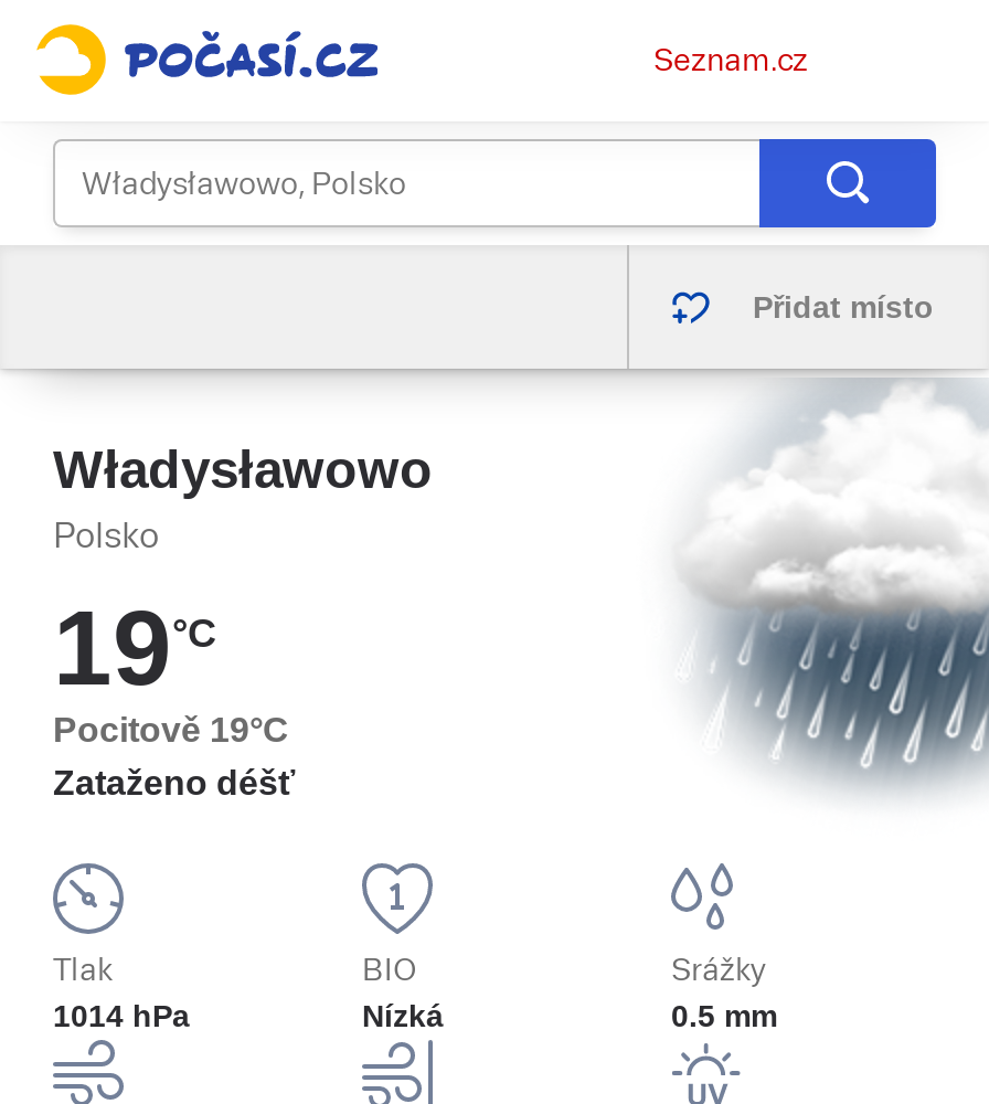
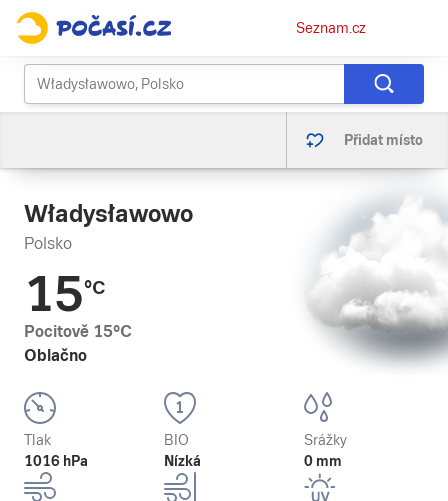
- [image]
+ [image]

- 19°C
- Pocitově 19°C
- Zataženo déšť
+ 15°C
+ Pocitově 15°C
+ Oblačno

- 1014 hPa
+ 1016 hPa

- 0.5 mm
+ 0 mm
